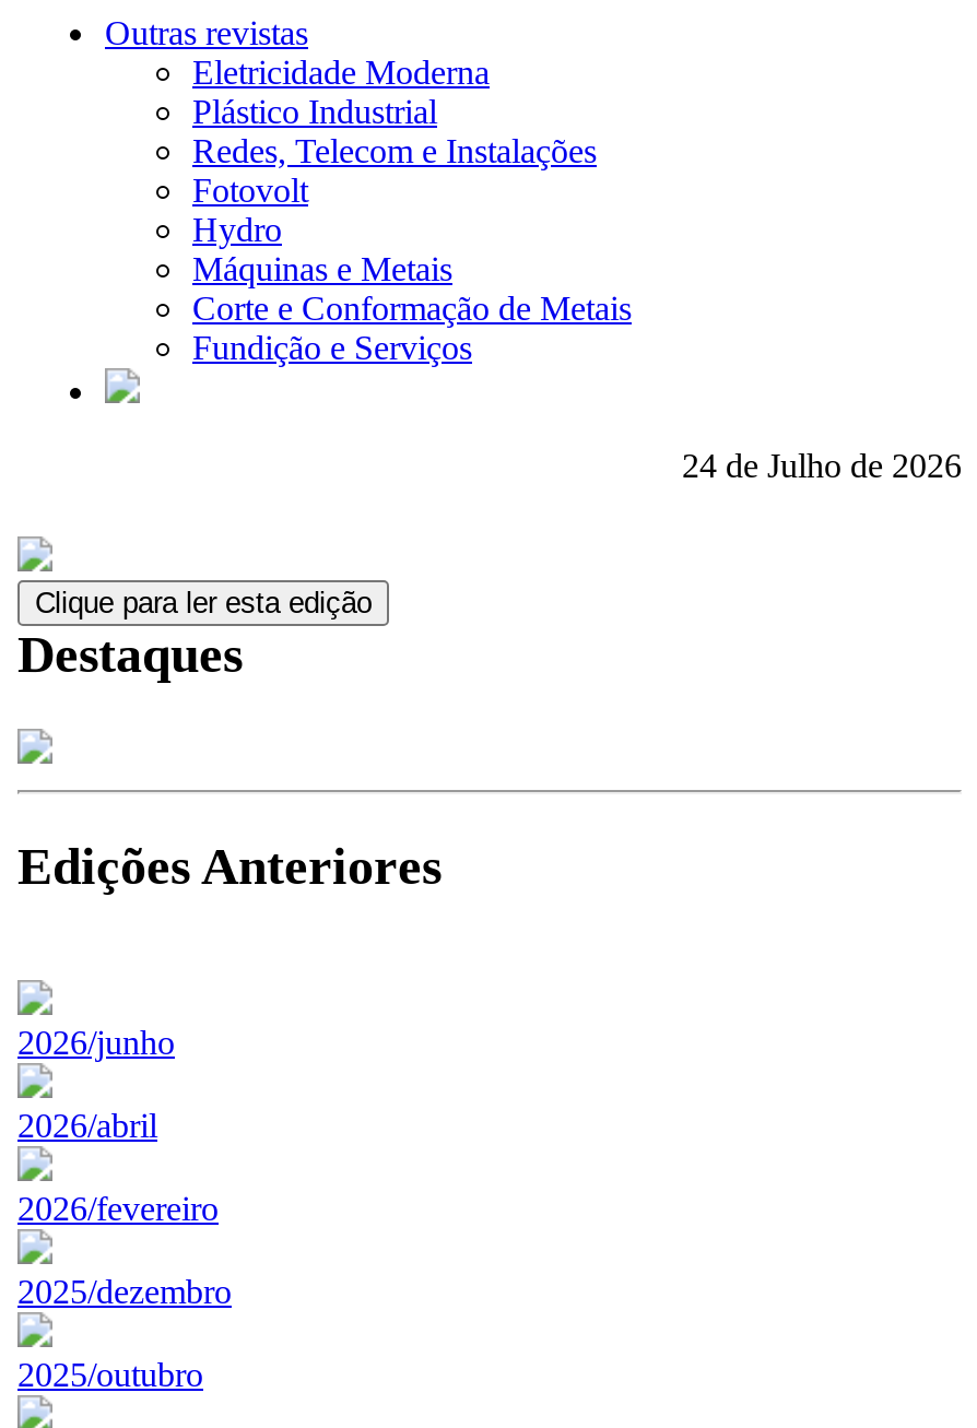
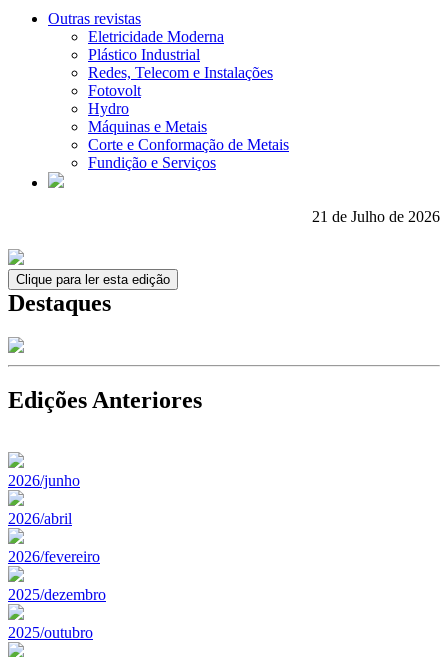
- 24 de Julho de 2026
+ 21 de Julho de 2026
